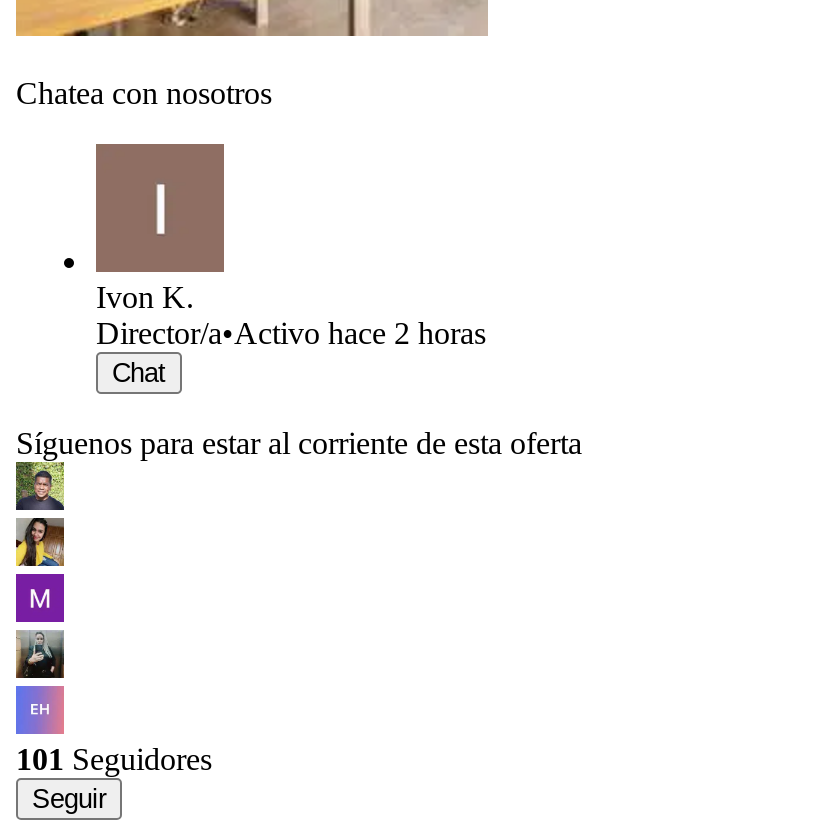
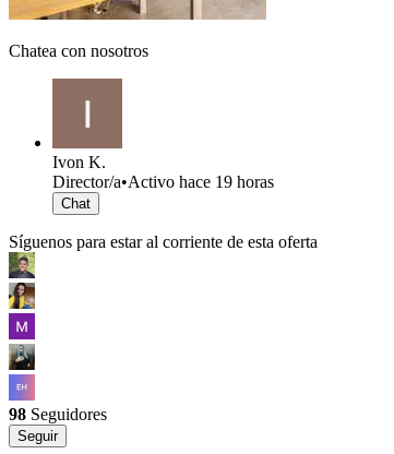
- Director/a•Activo hace 2 horas
+ Director/a•Activo hace 19 horas

- 101 Seguidores
+ 98 Seguidores
